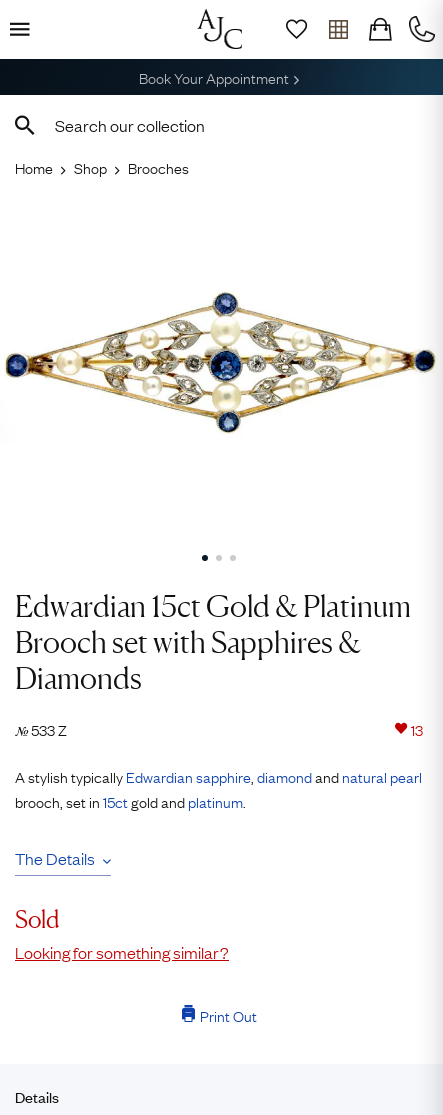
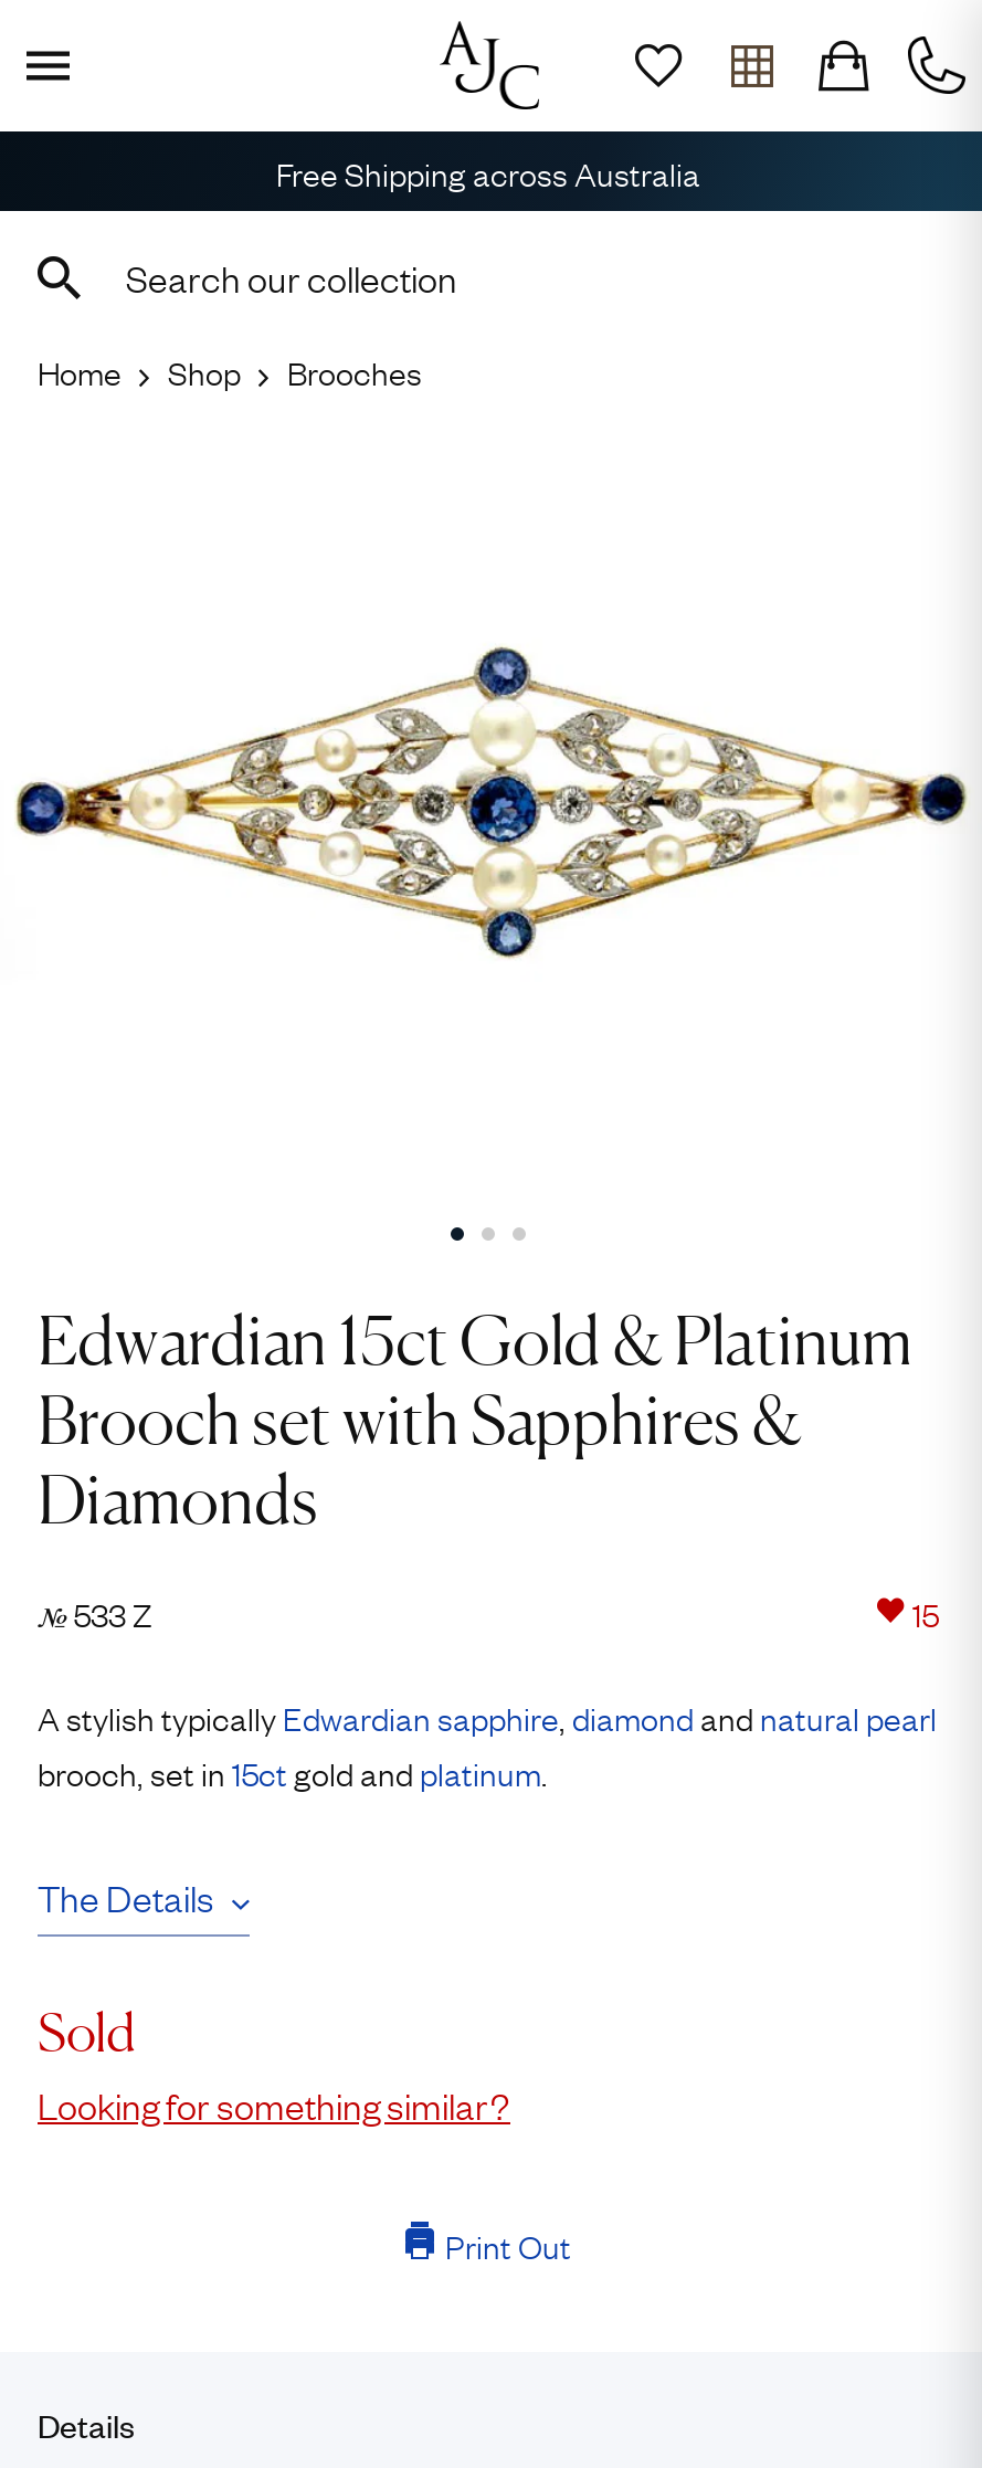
- Book Your Appointment
+ Free Shipping across Australia

- 13
+ 15
